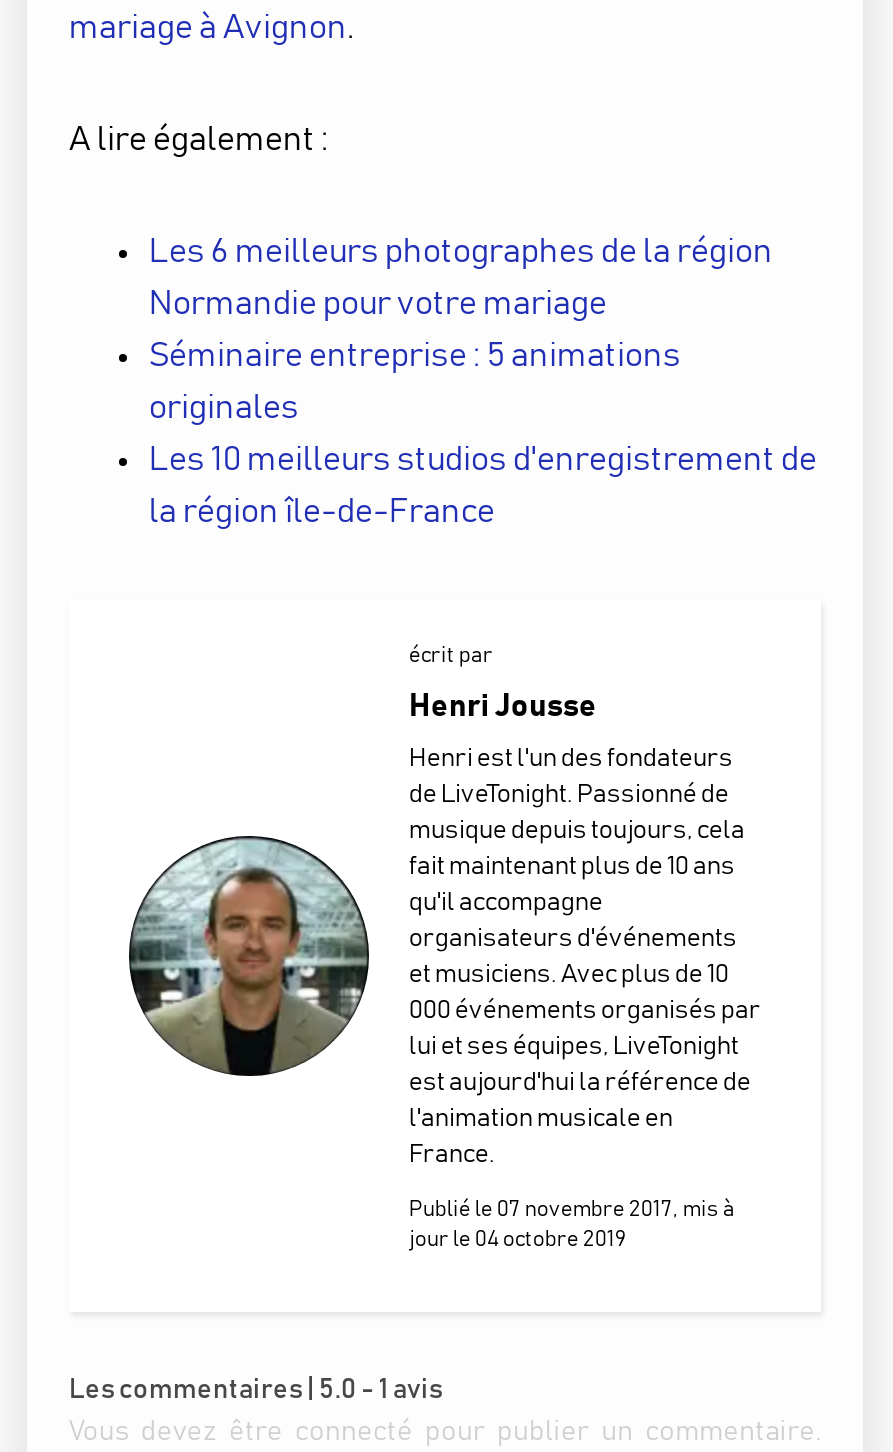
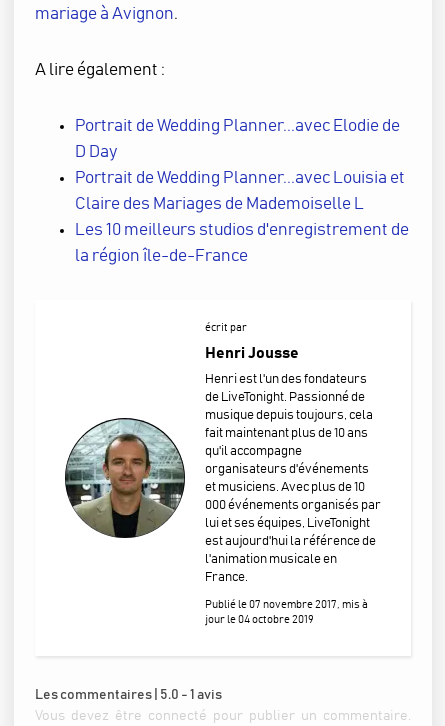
- Les 6 meilleurs photographes de la région
+ Portrait de Wedding Planner...avec Elodie de

- Normandie pour votre mariage
+ D Day

- Séminaire entreprise : 5 animations
+ Portrait de Wedding Planner...avec Louisia et

- originales
+ Claire des Mariages de Mademoiselle L
